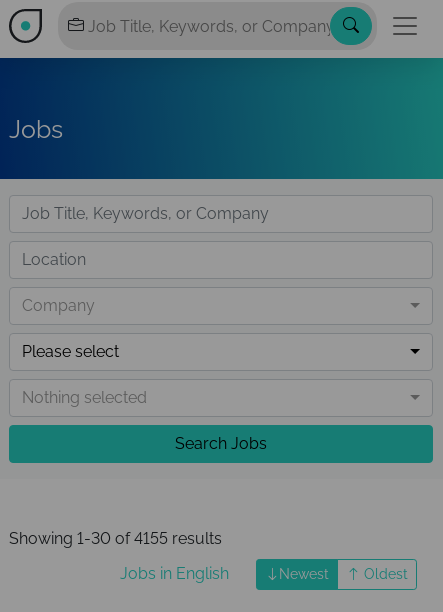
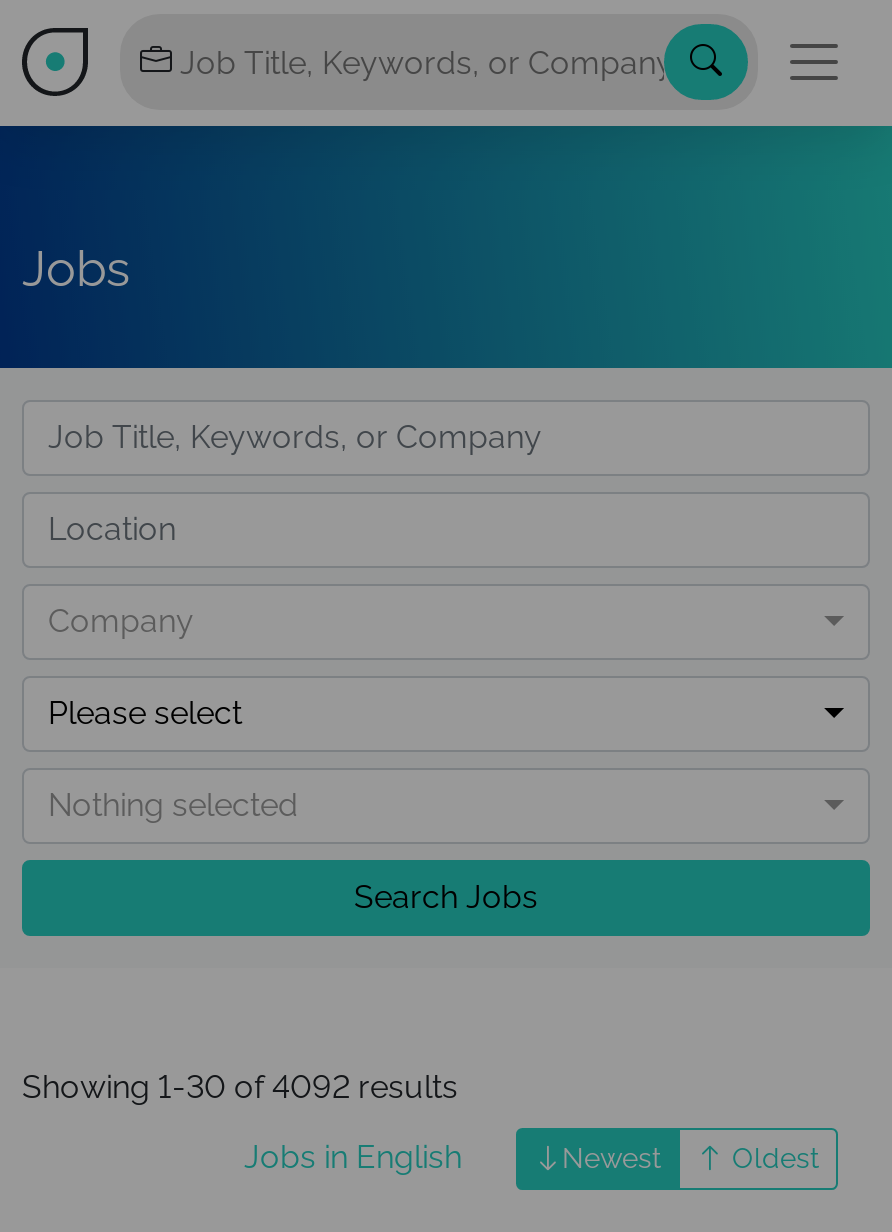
- Showing 1-30 of 4155 results
+ Showing 1-30 of 4092 results
